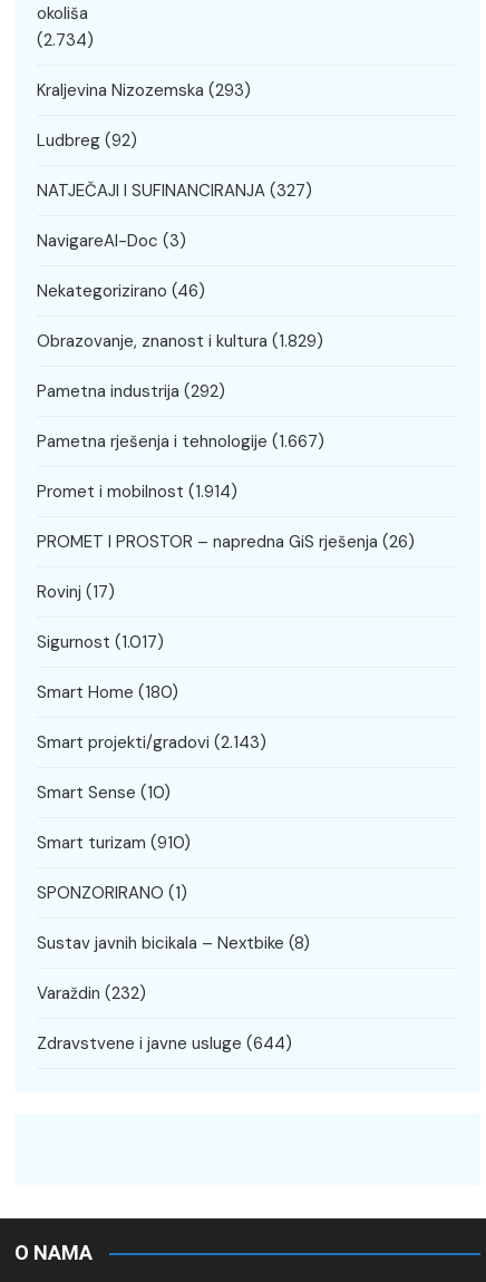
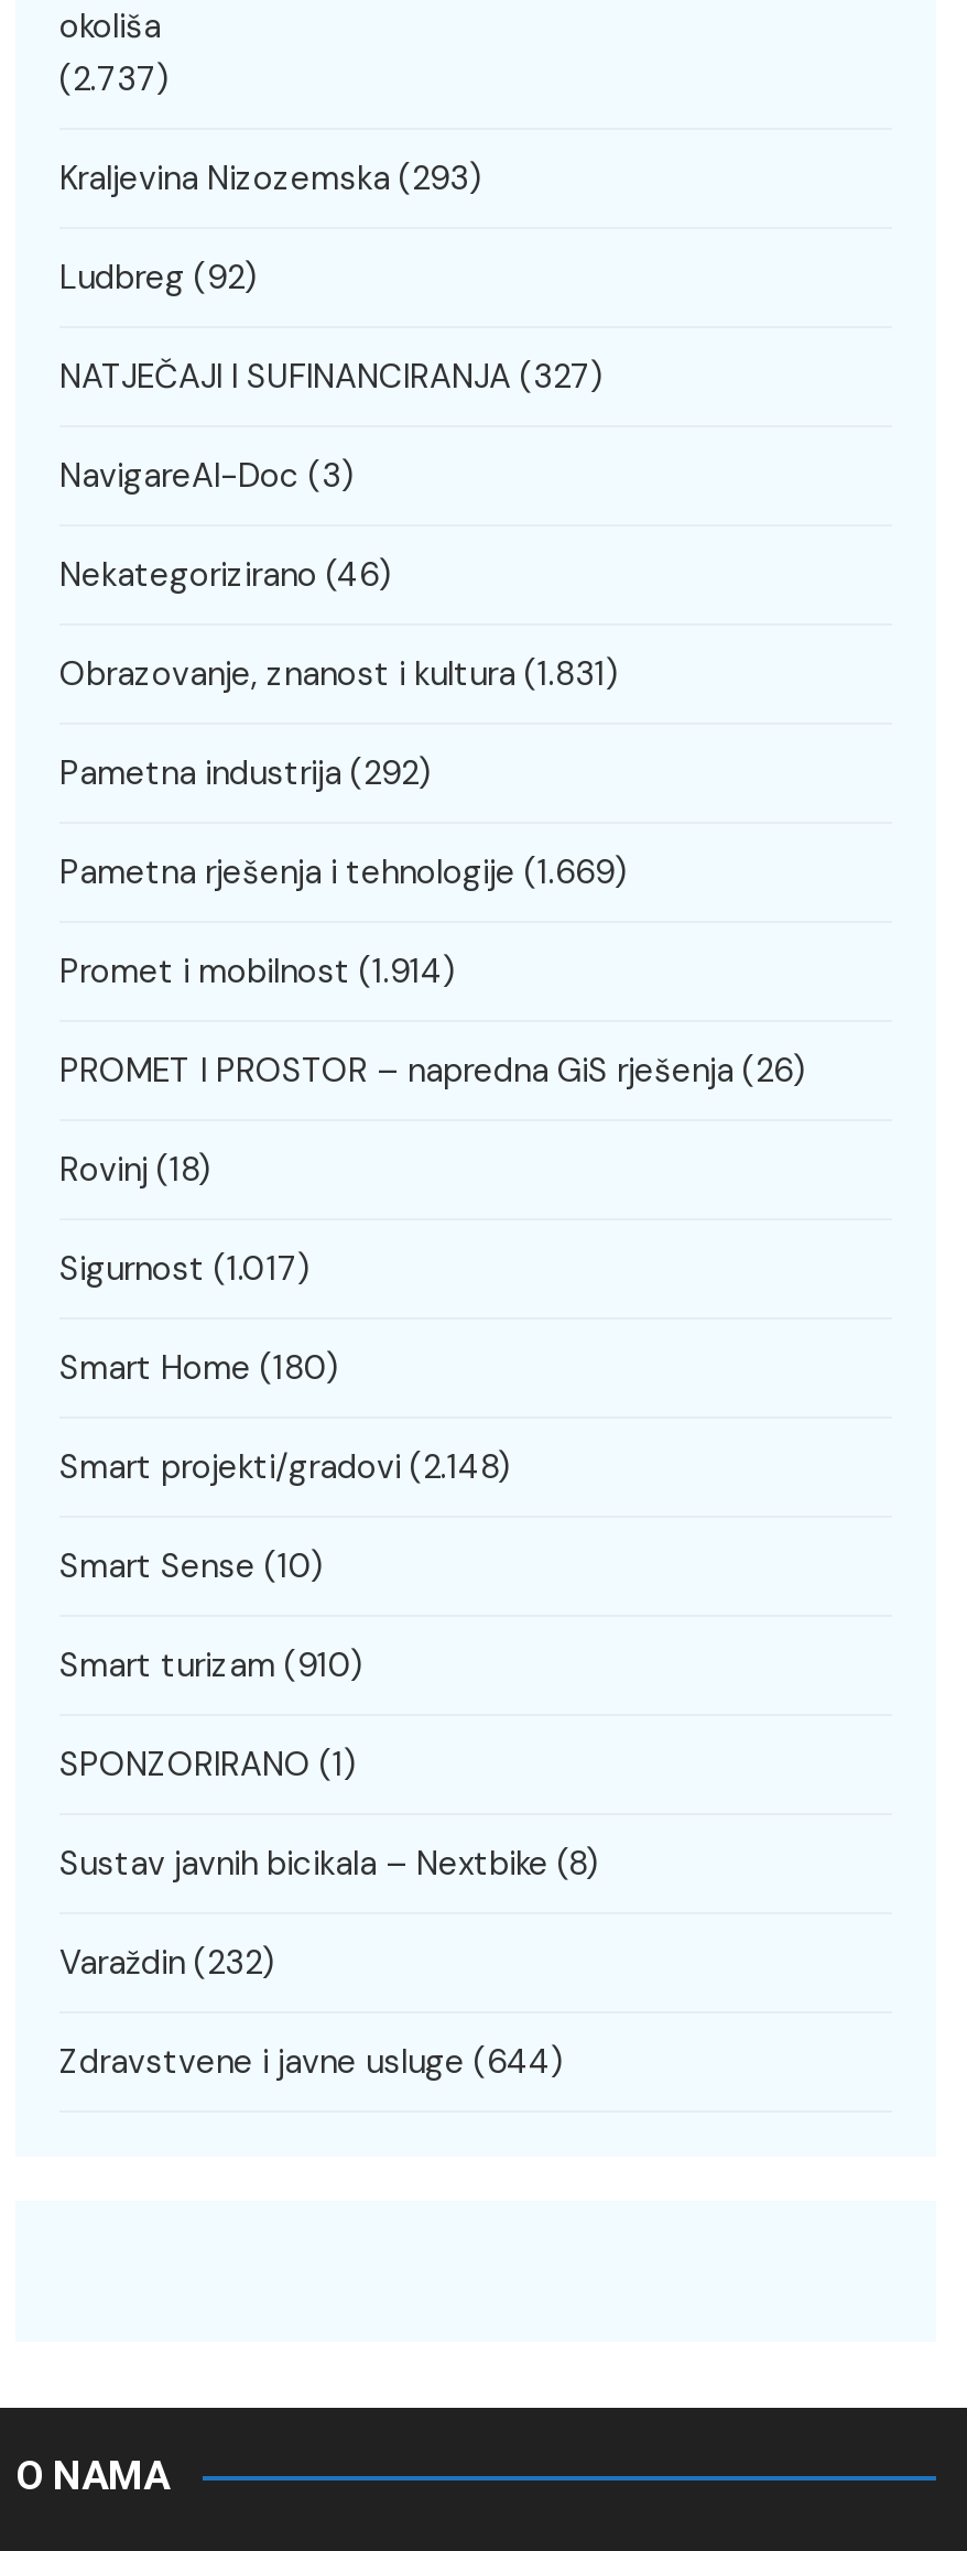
- (2.734)
+ (2.737)

- Obrazovanje, znanost i kultura (1.829)
+ Obrazovanje, znanost i kultura (1.831)

- Pametna rješenja i tehnologije (1.667)
+ Pametna rješenja i tehnologije (1.669)

- Rovinj (17)
+ Rovinj (18)

- Smart projekti/gradovi (2.143)
+ Smart projekti/gradovi (2.148)
